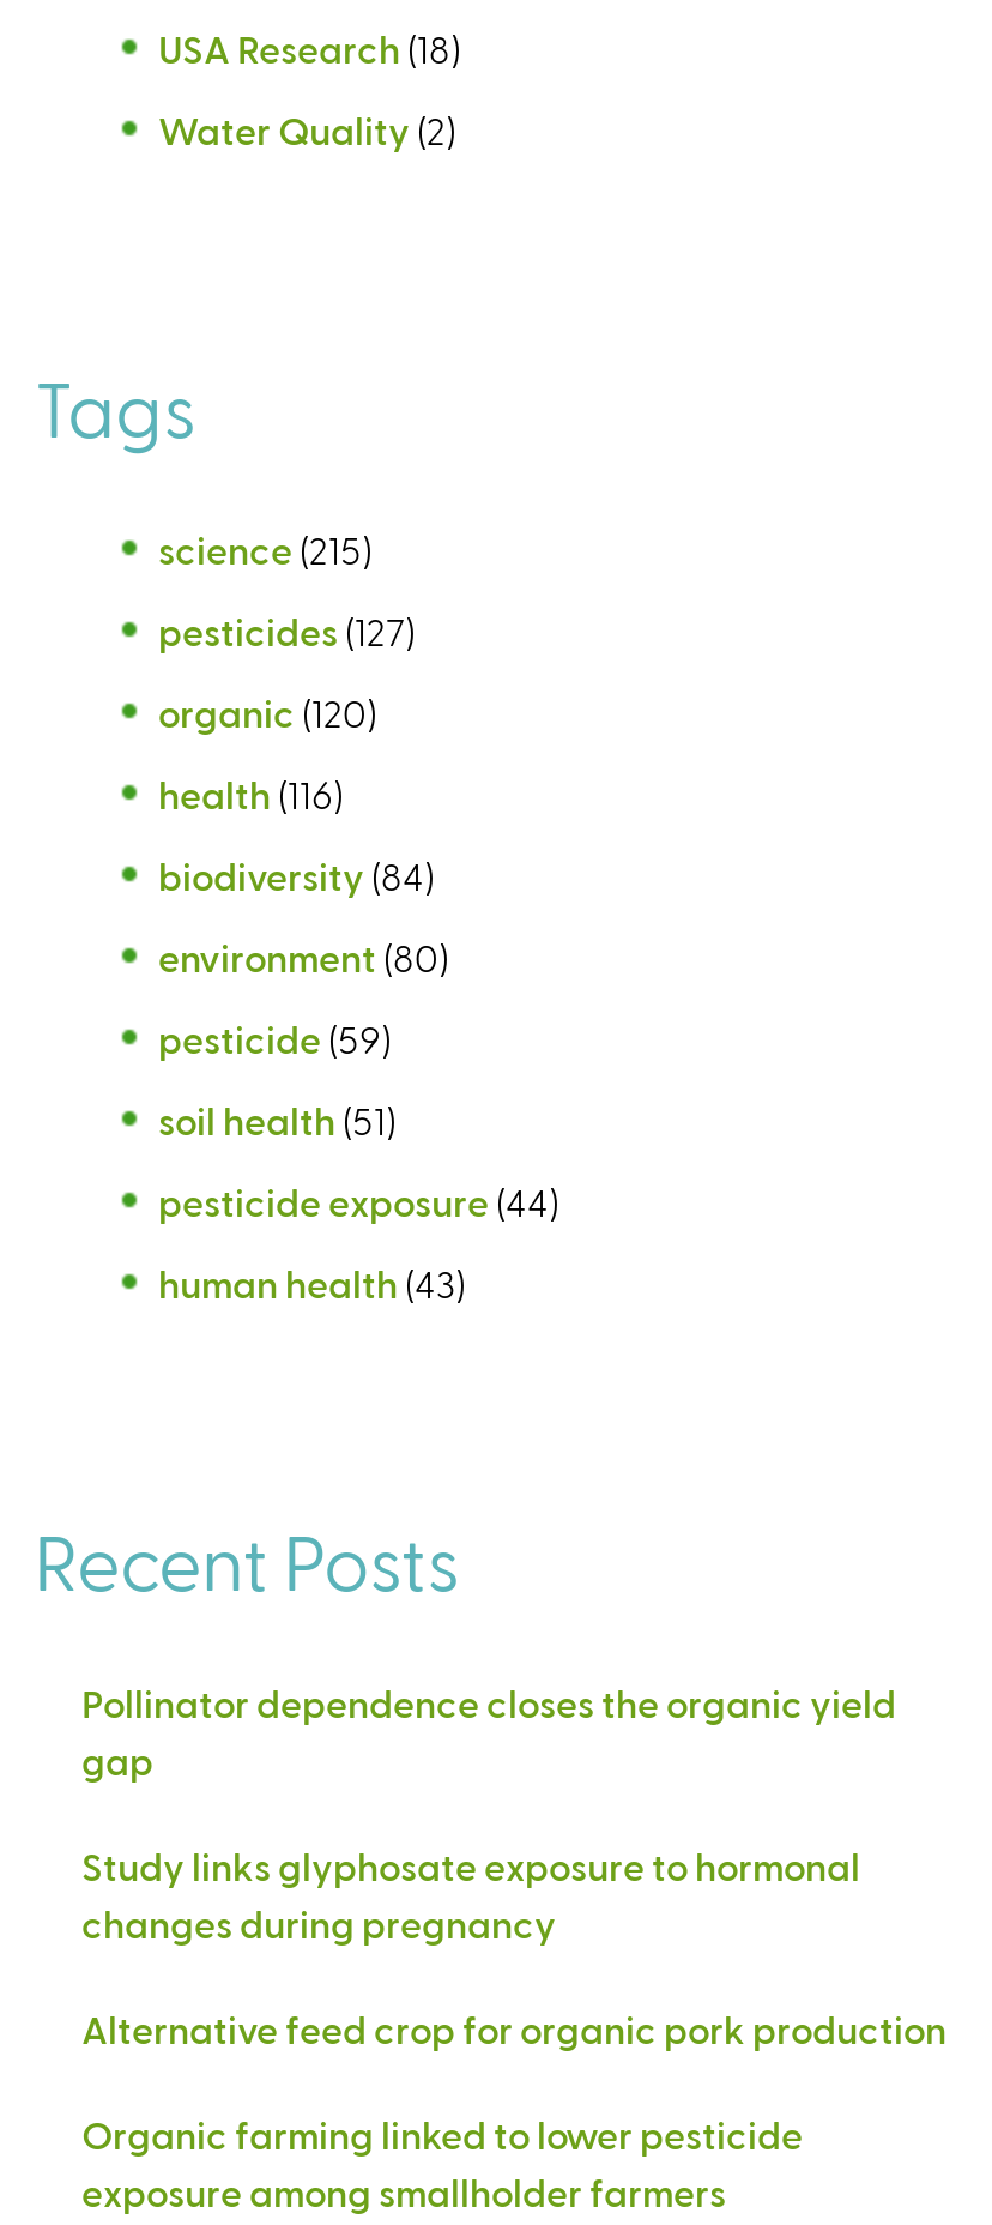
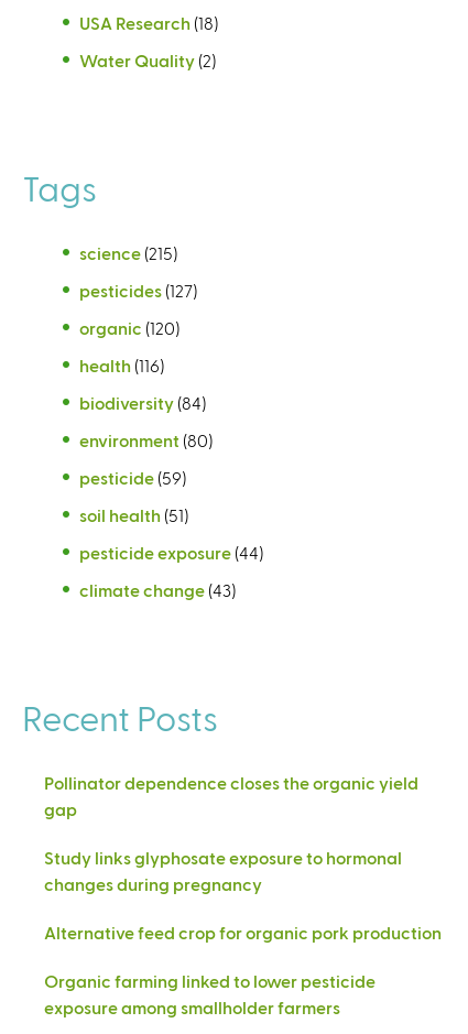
- human health (43)
+ climate change (43)
